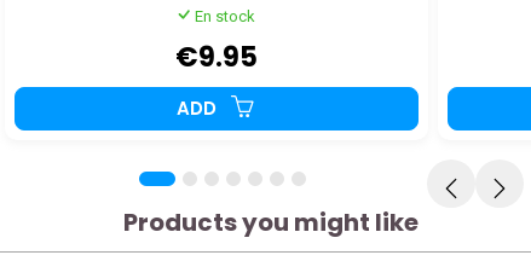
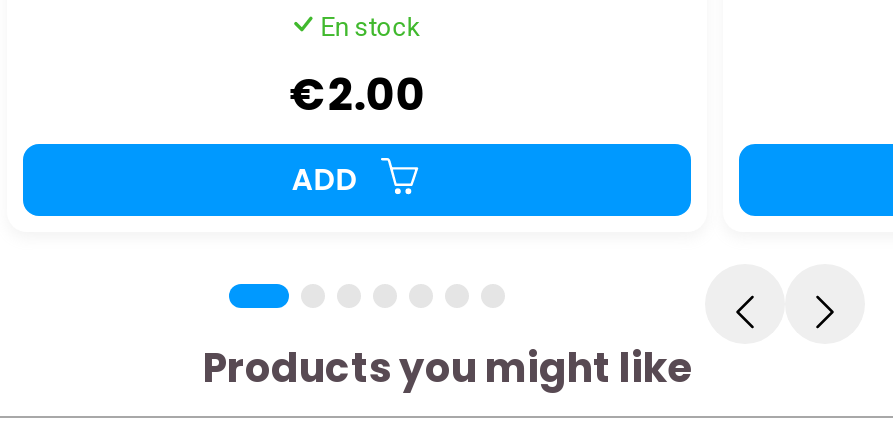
- €9.95
+ €2.00
